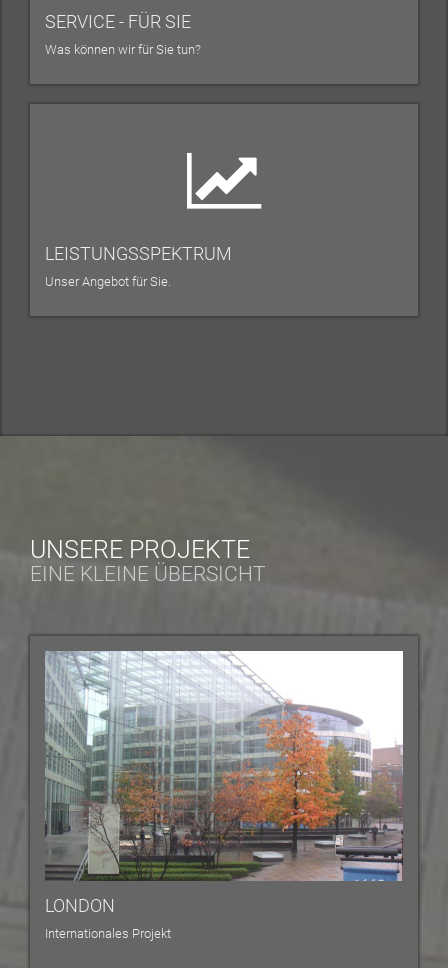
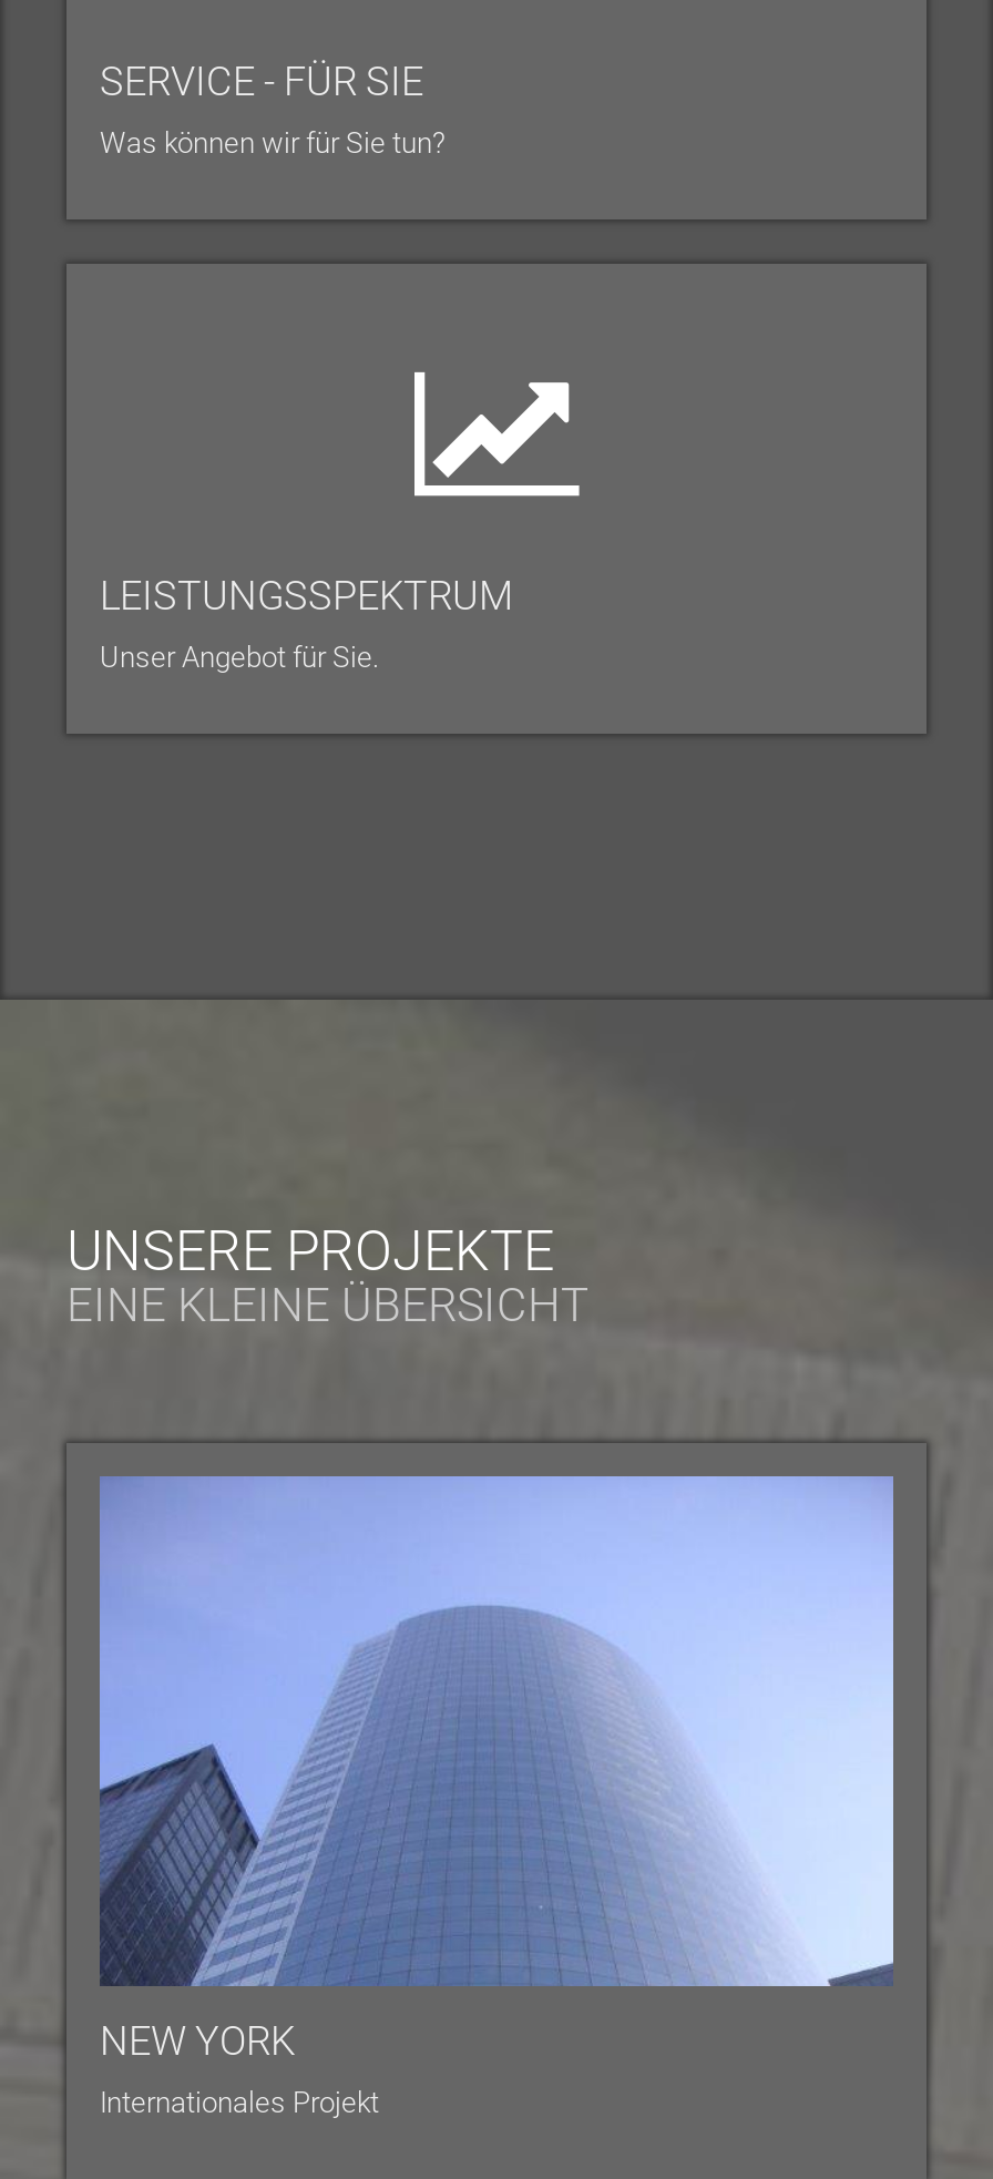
- [image]
- LONDON
+ [image]
+ NEW YORK
